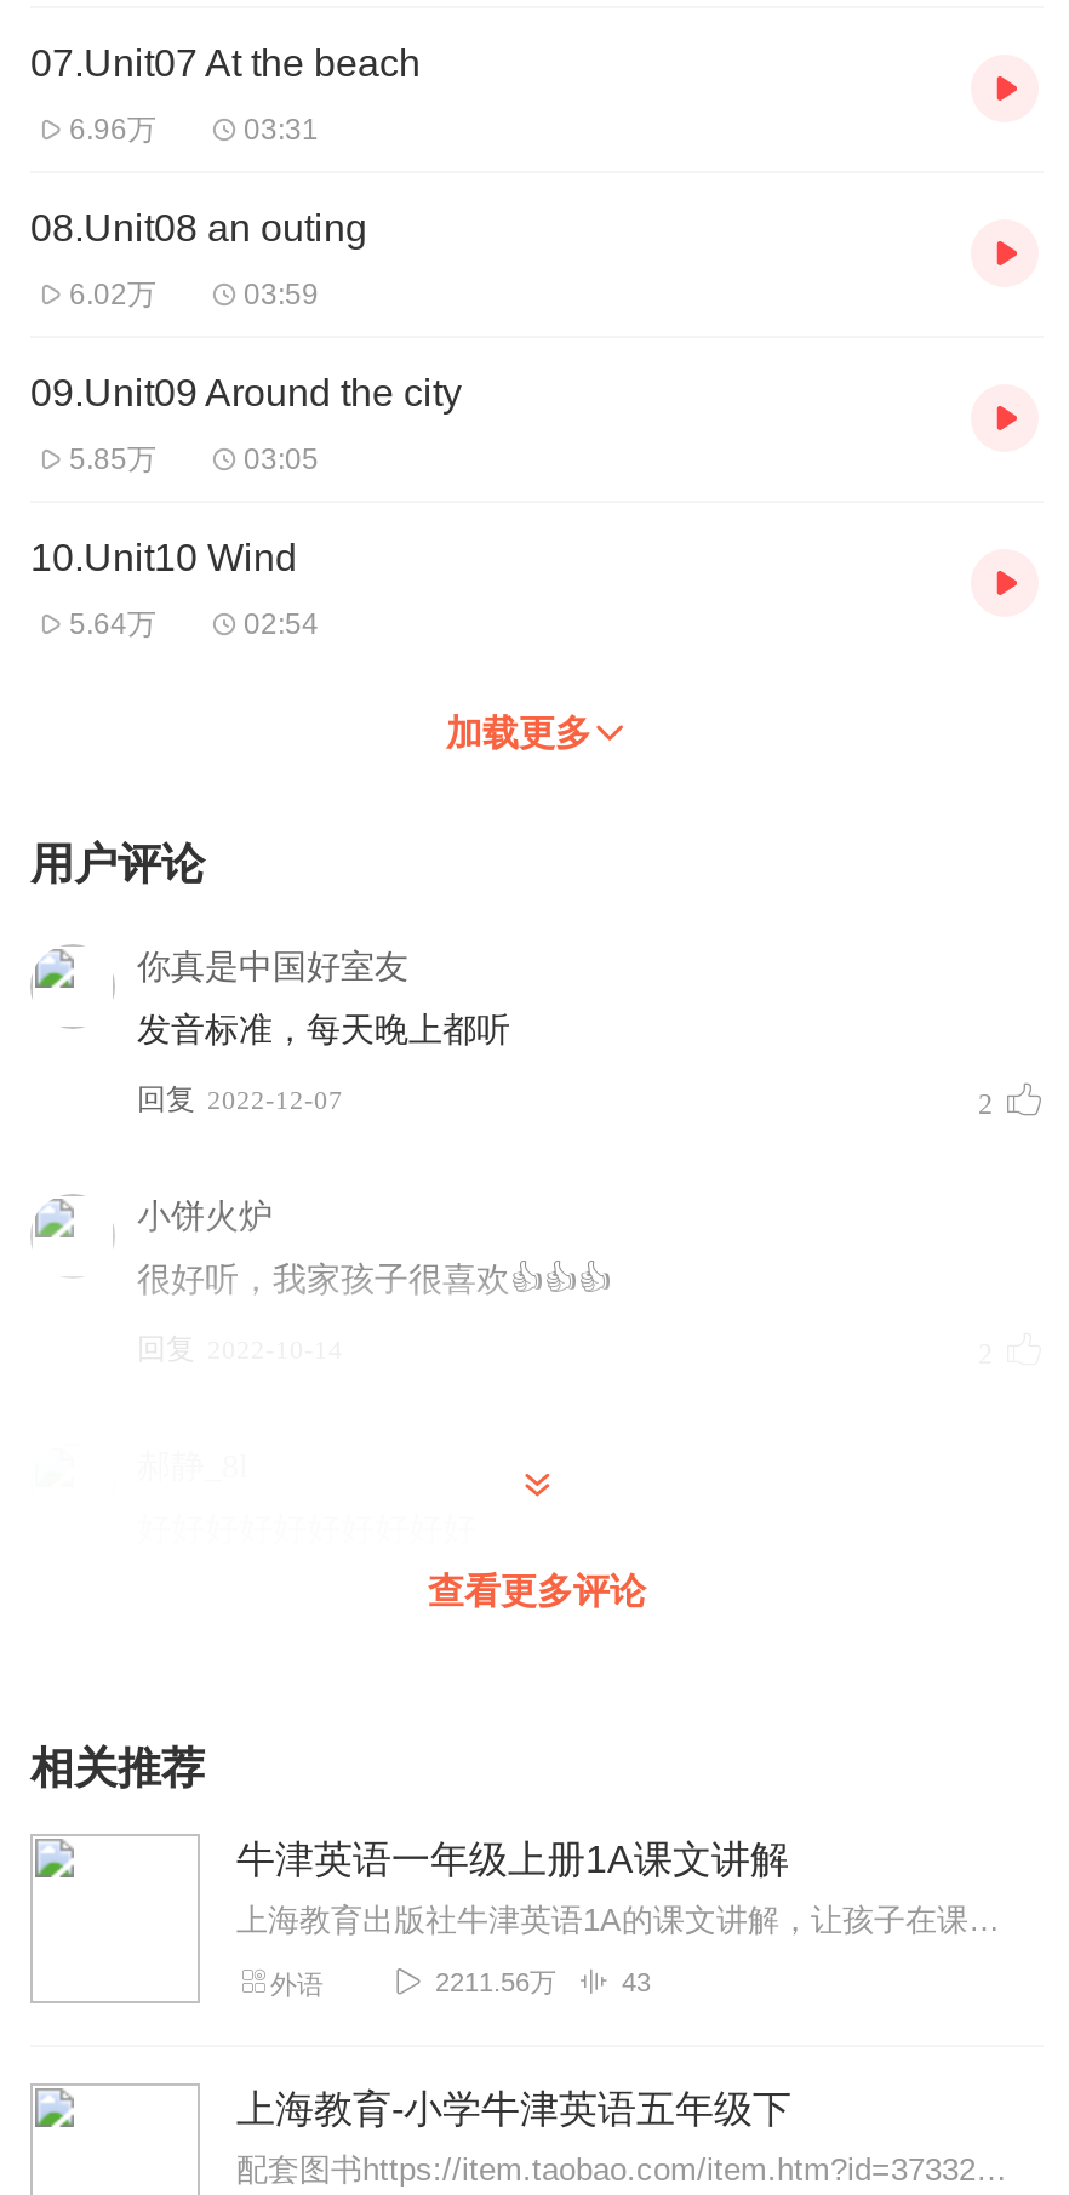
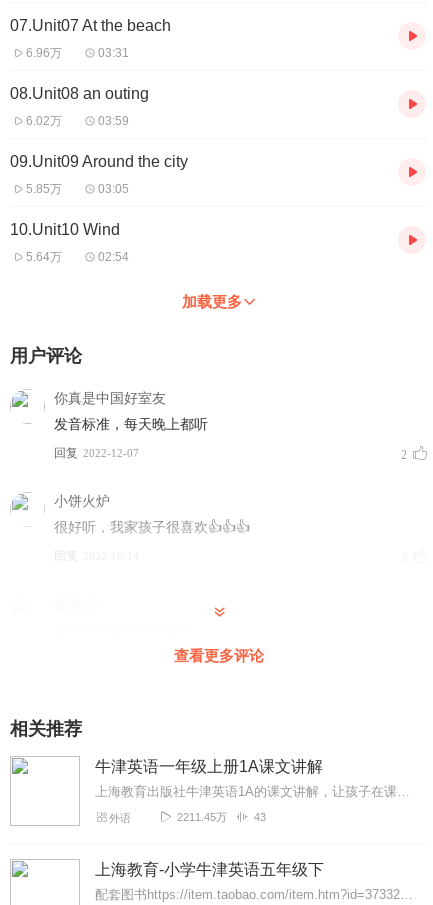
- 2211.56万
+ 2211.45万
